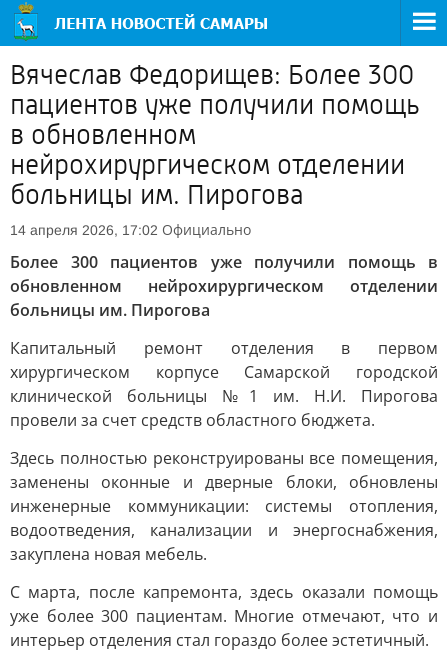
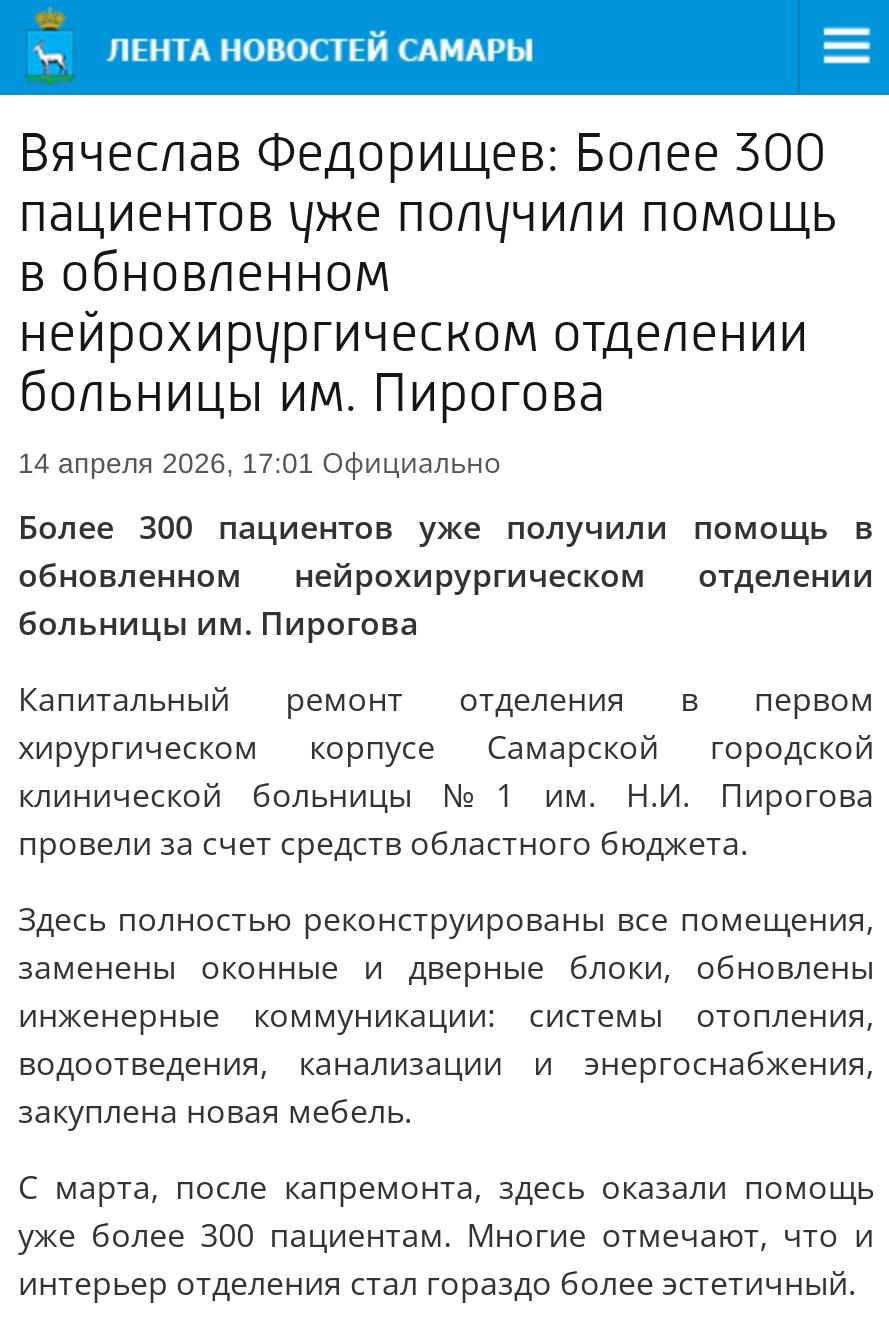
- 14 апреля 2026, 17:02 Официально
+ 14 апреля 2026, 17:01 Официально
